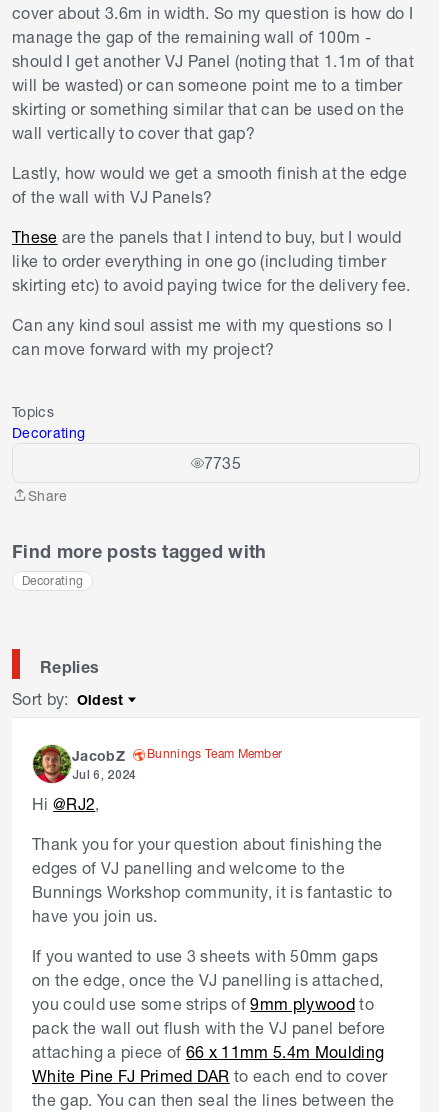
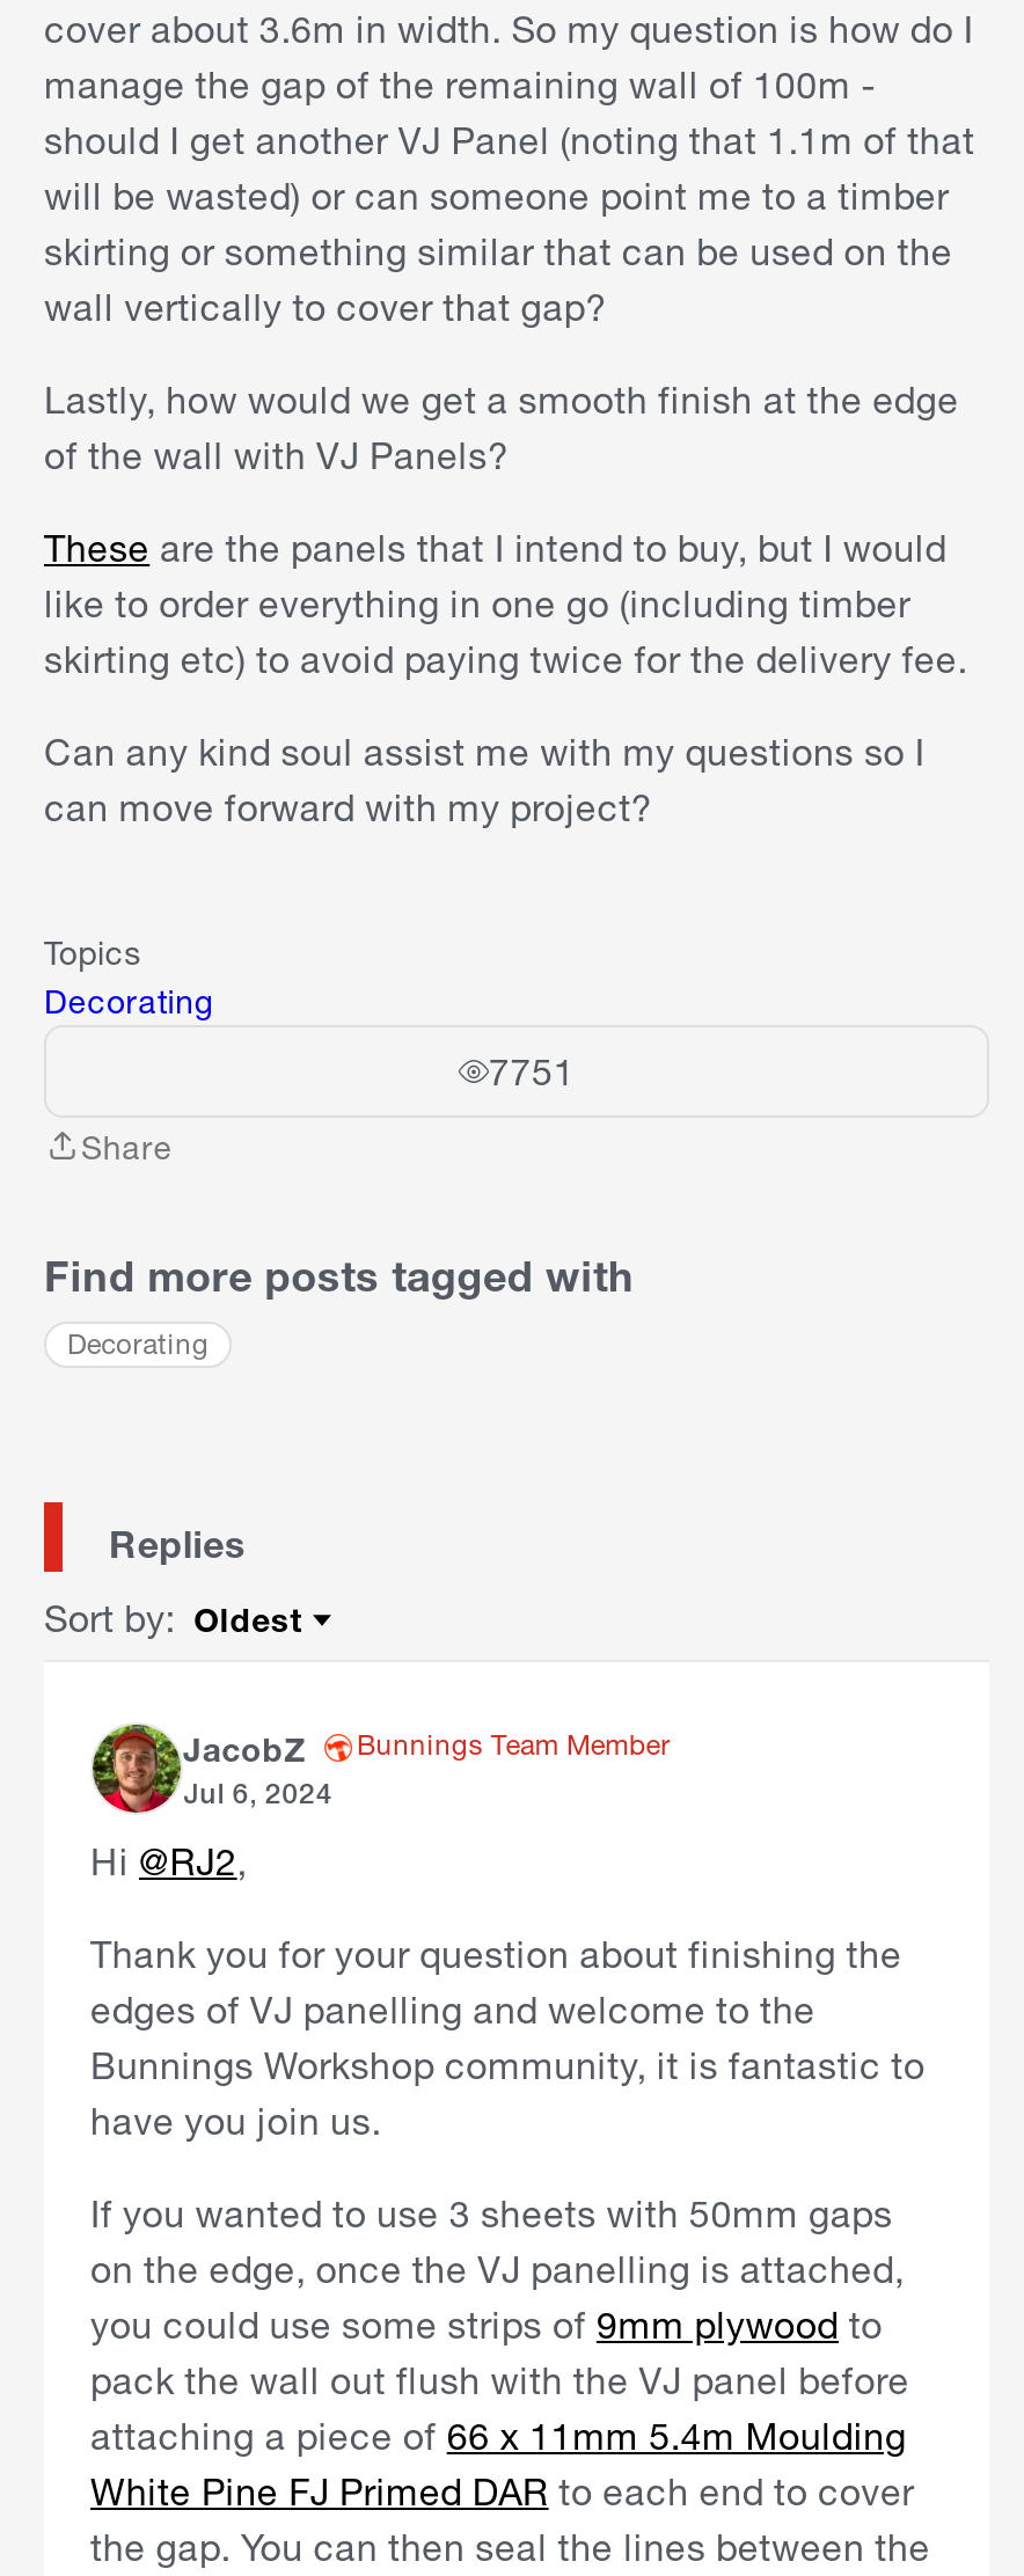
- 7735
+ 7751
